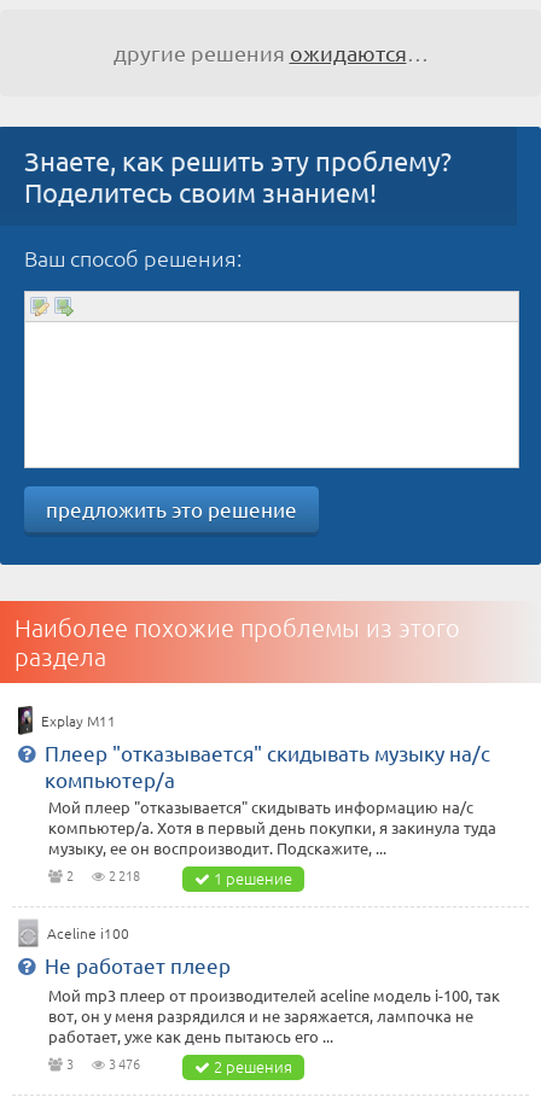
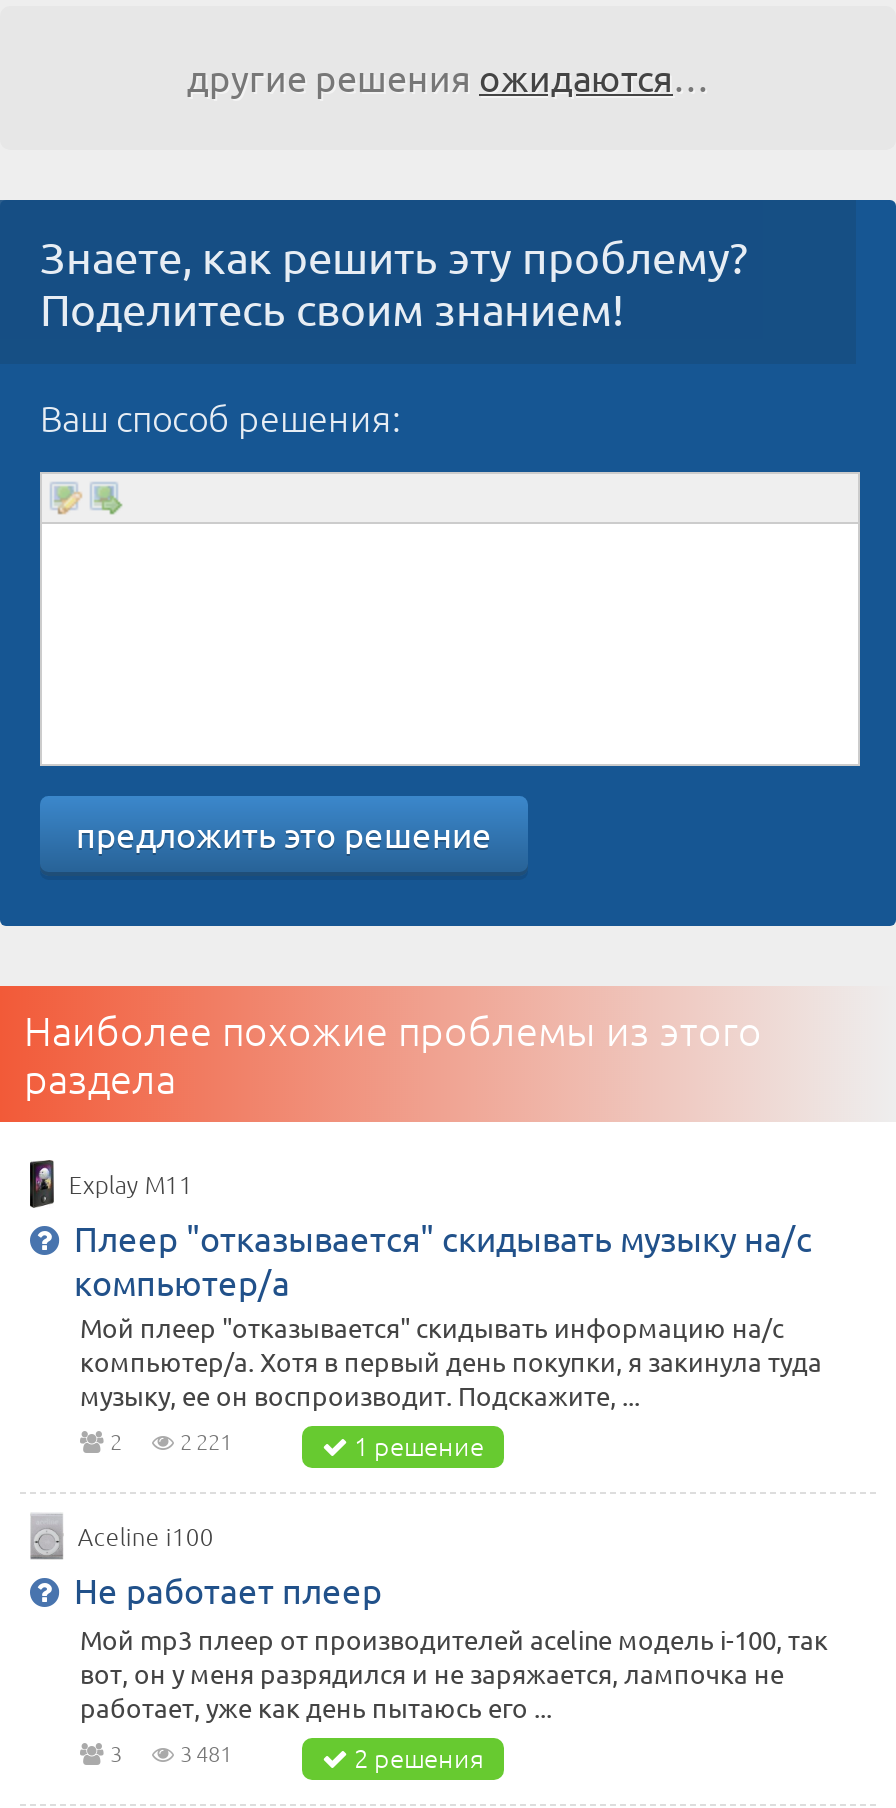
- 2 2 218
+ 2 2 221

- 3 3 476
+ 3 3 481
